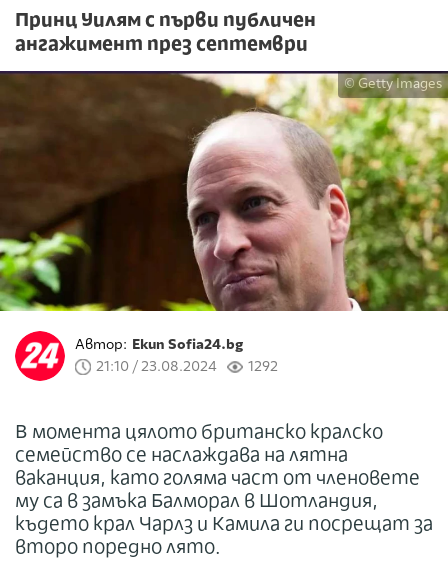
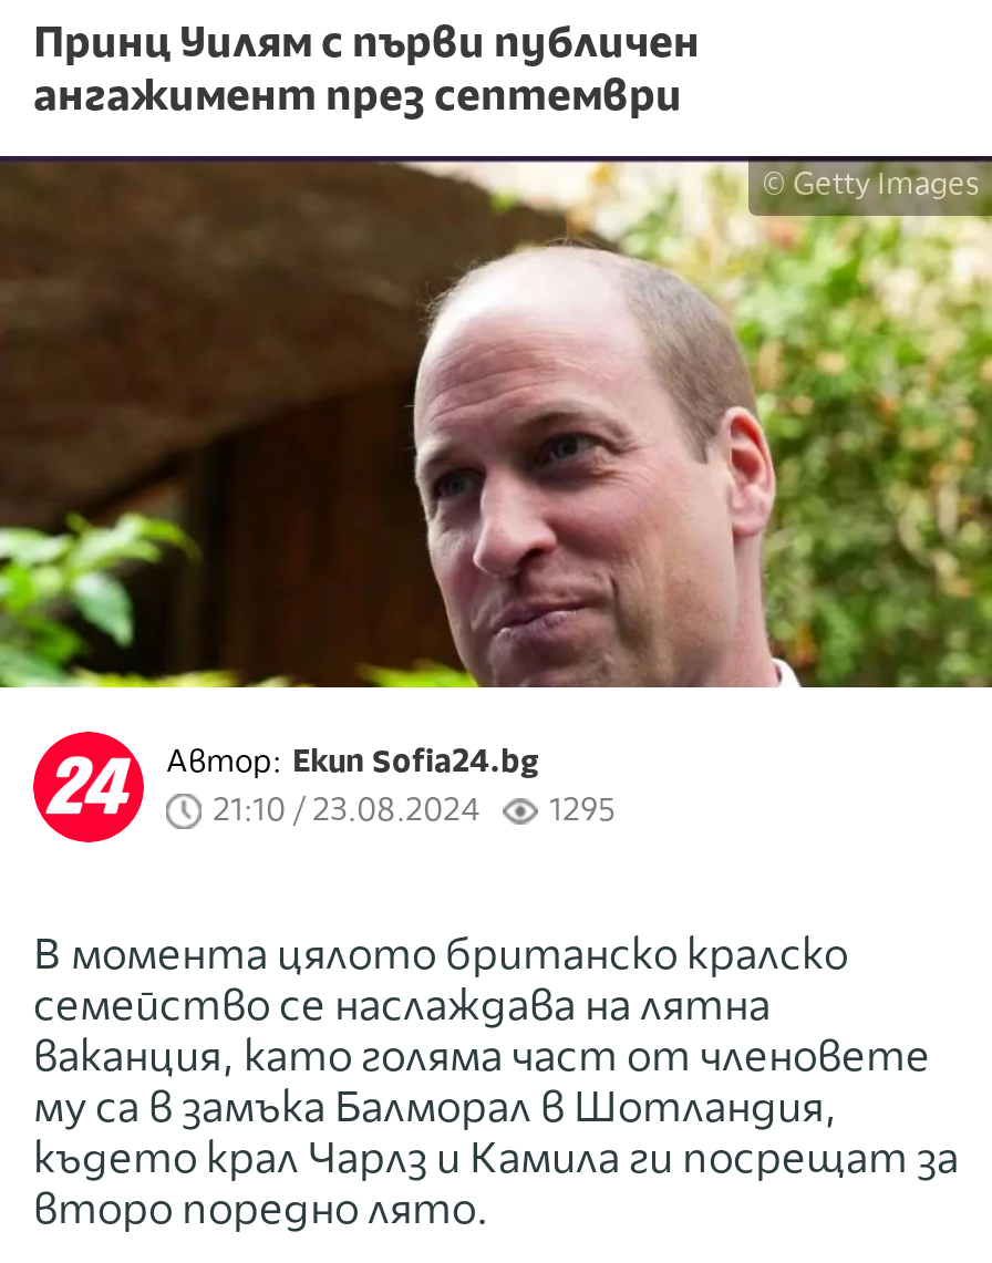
- 21:10 / 23.08.2024 1292
+ 21:10 / 23.08.2024 1295
